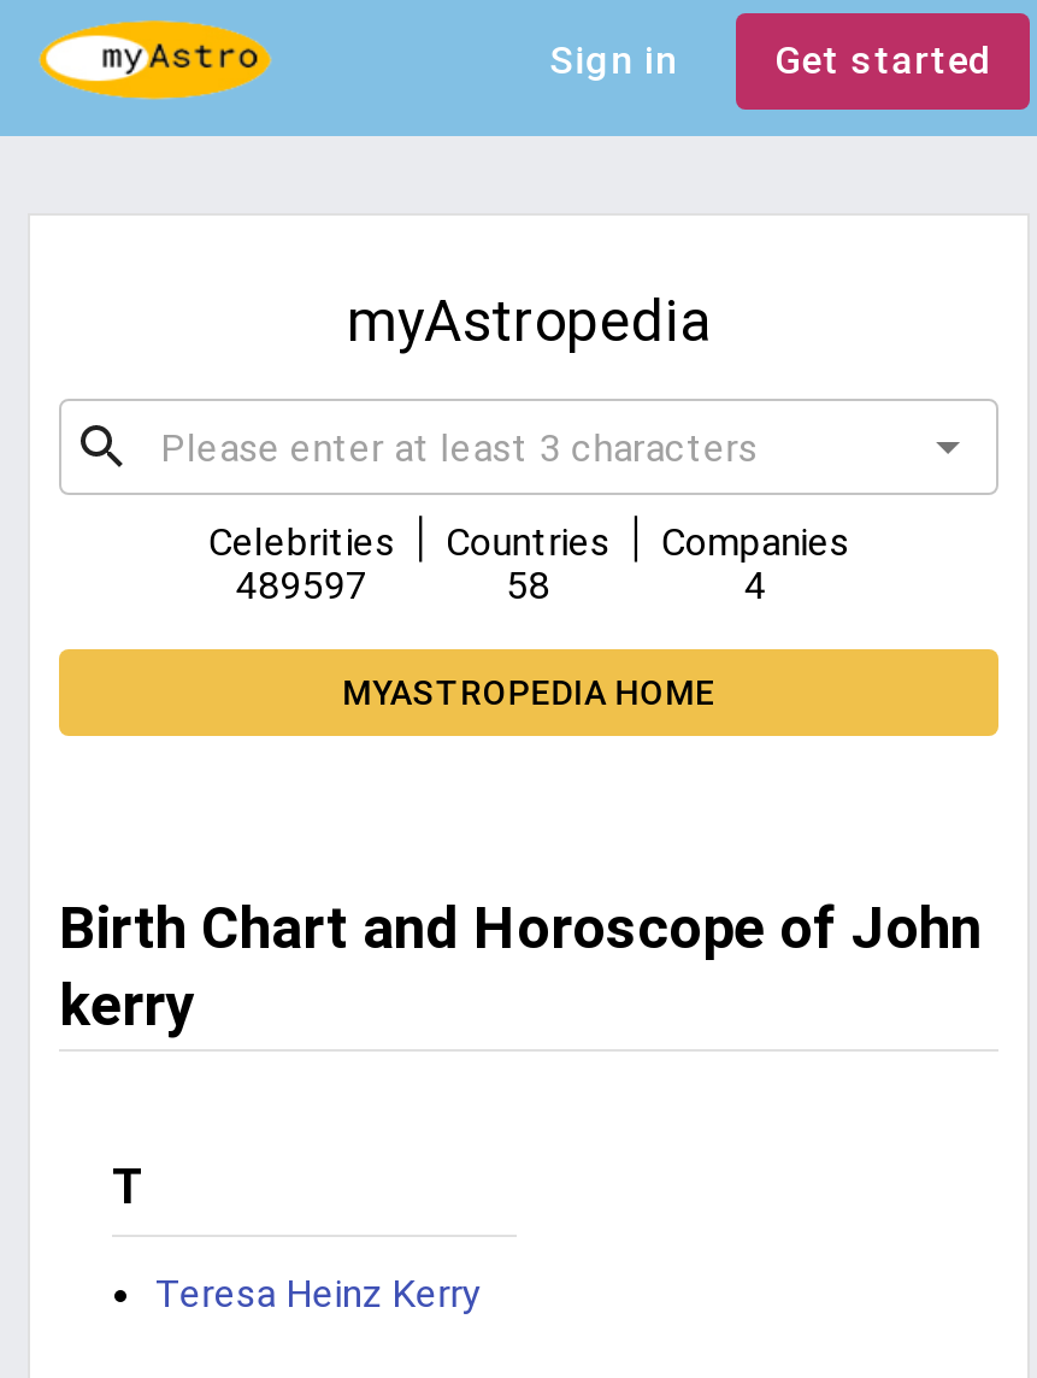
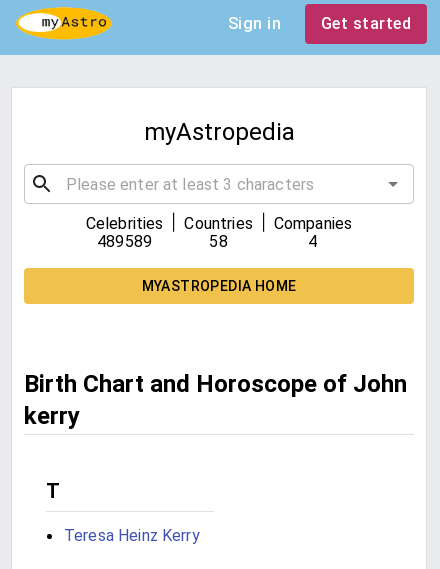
- 489597
+ 489589
